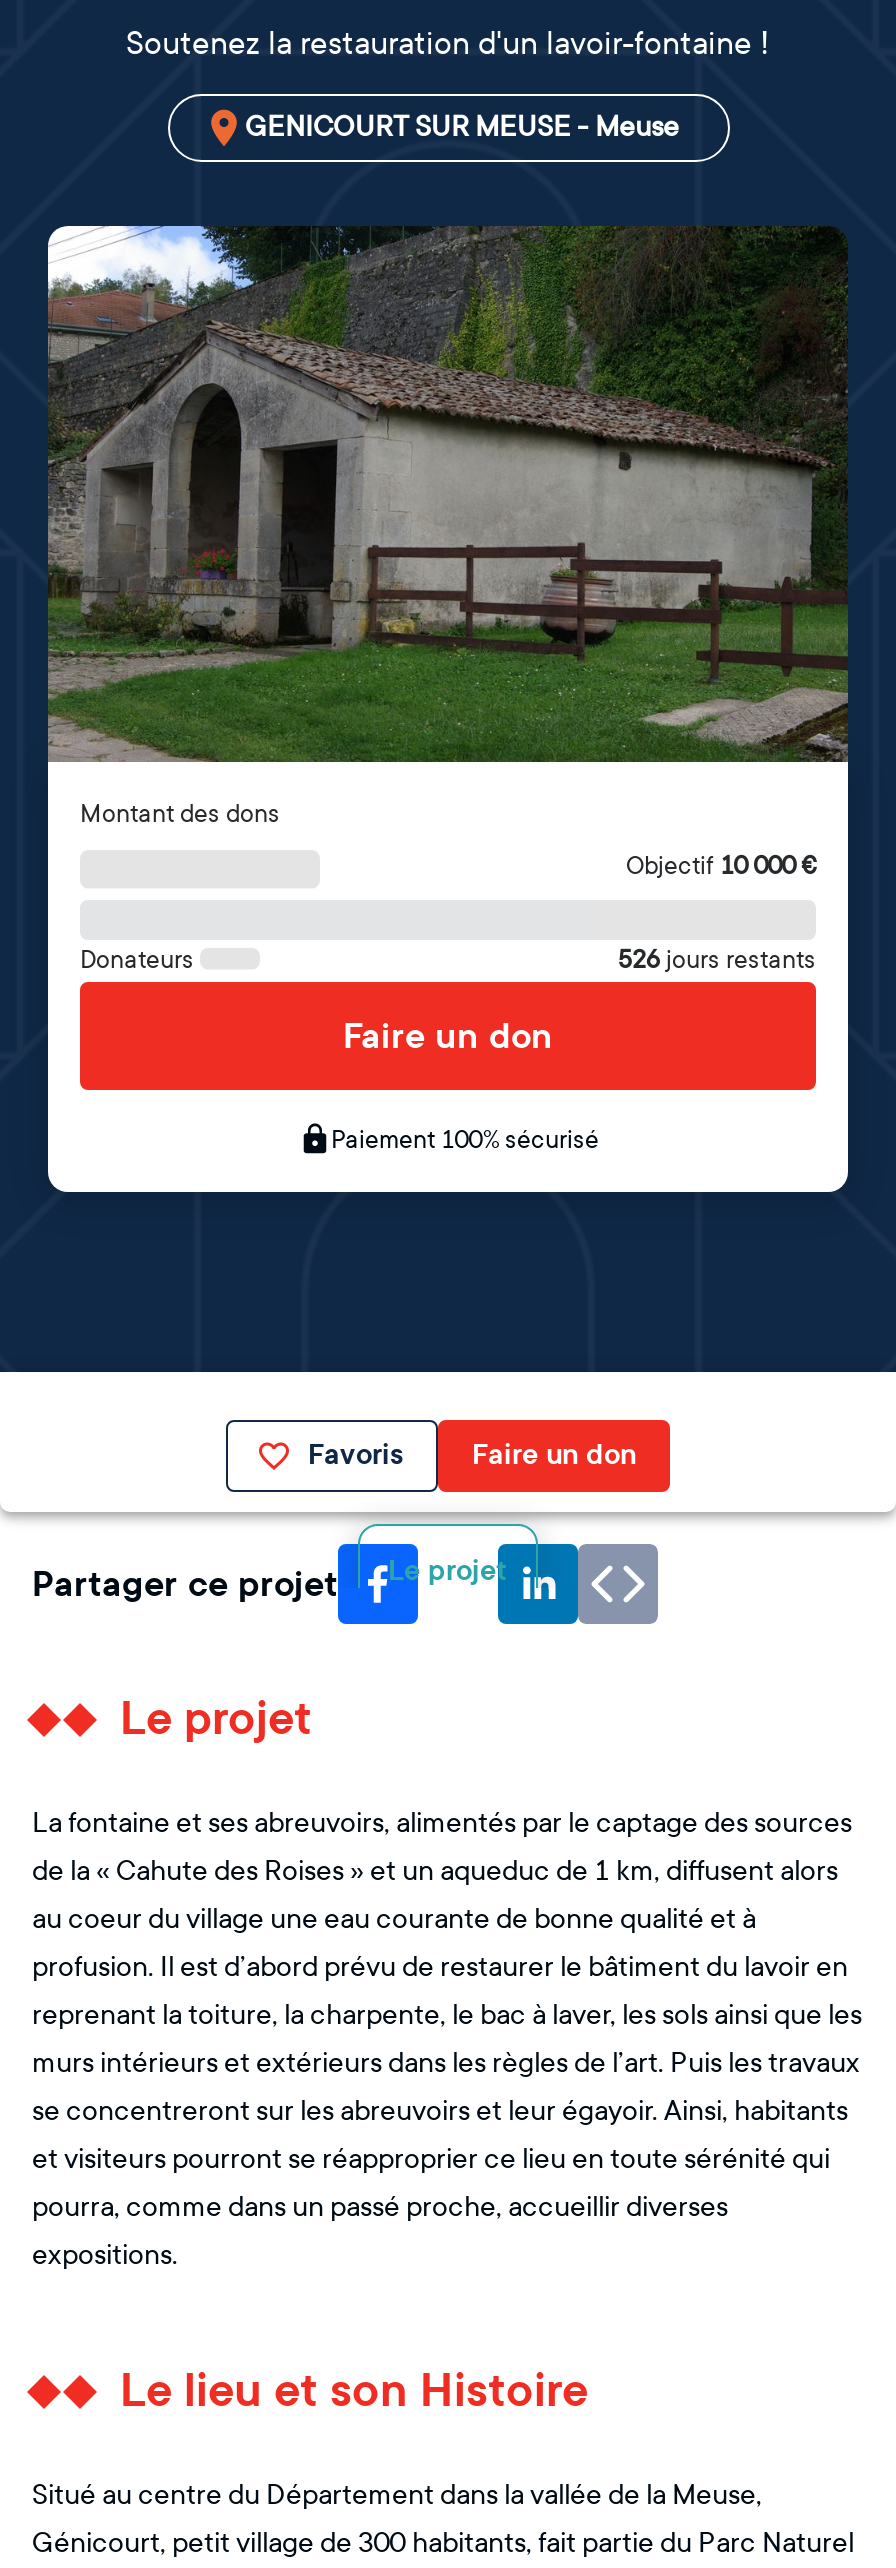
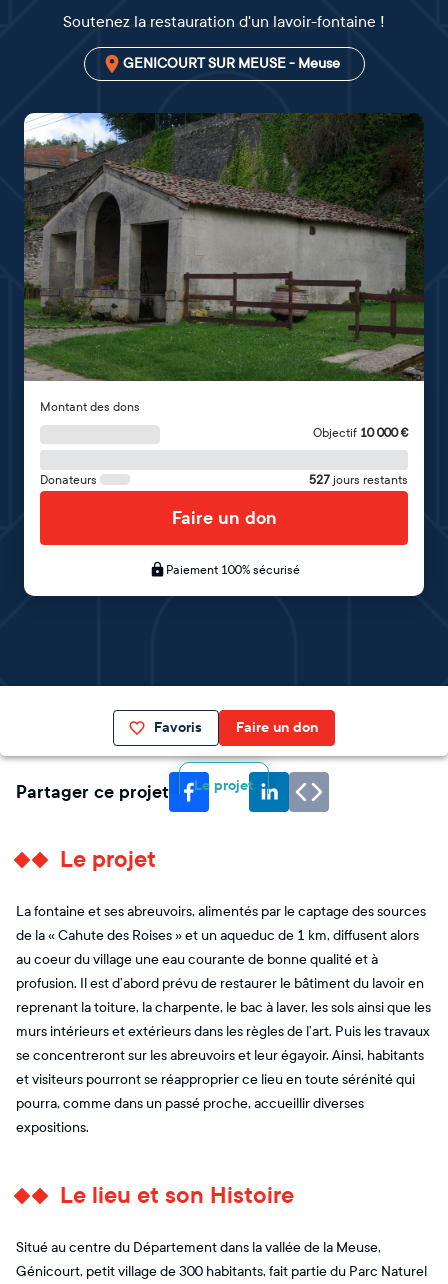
- 526 jours restants
+ 527 jours restants
